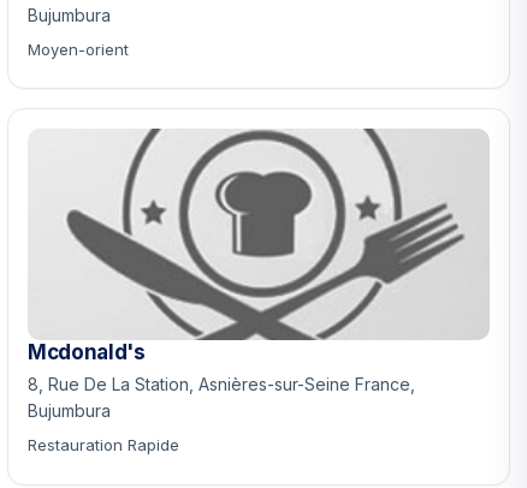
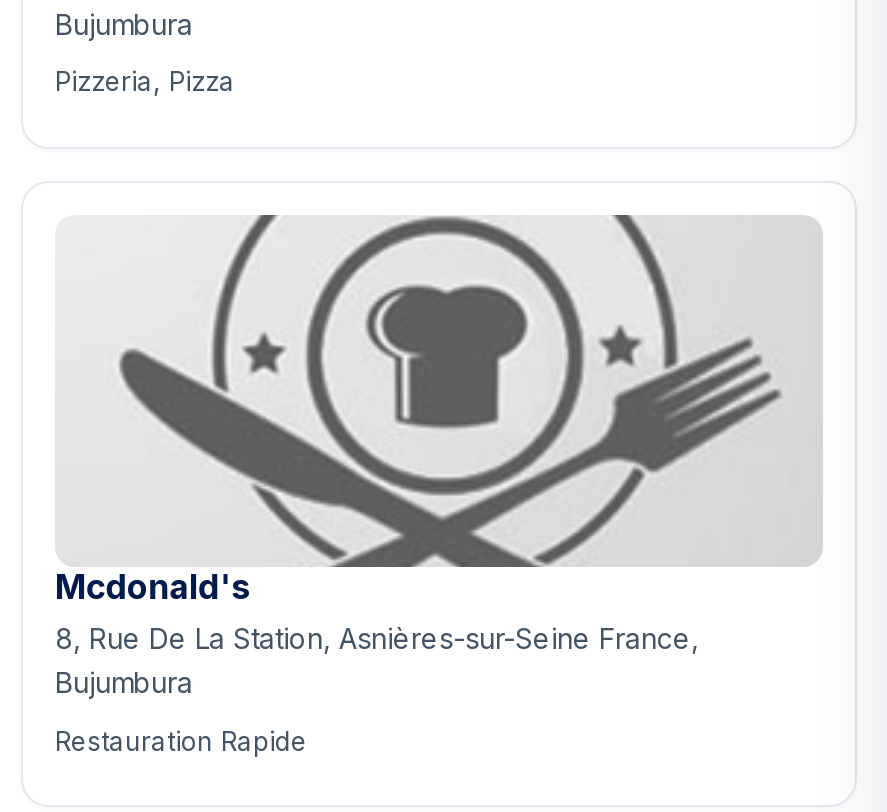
- Moyen-orient
+ Pizzeria, Pizza
